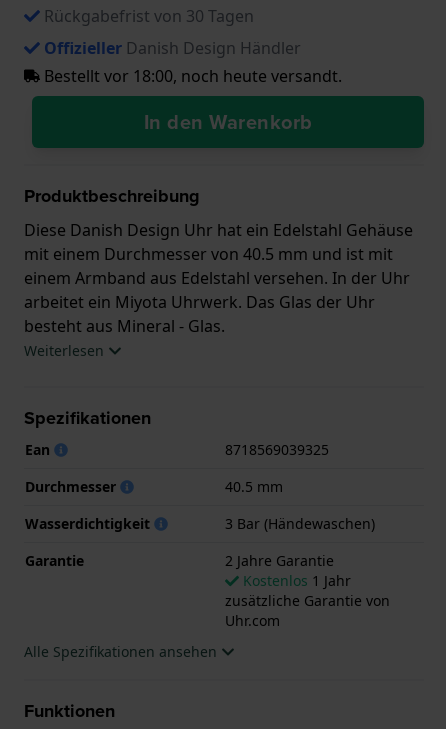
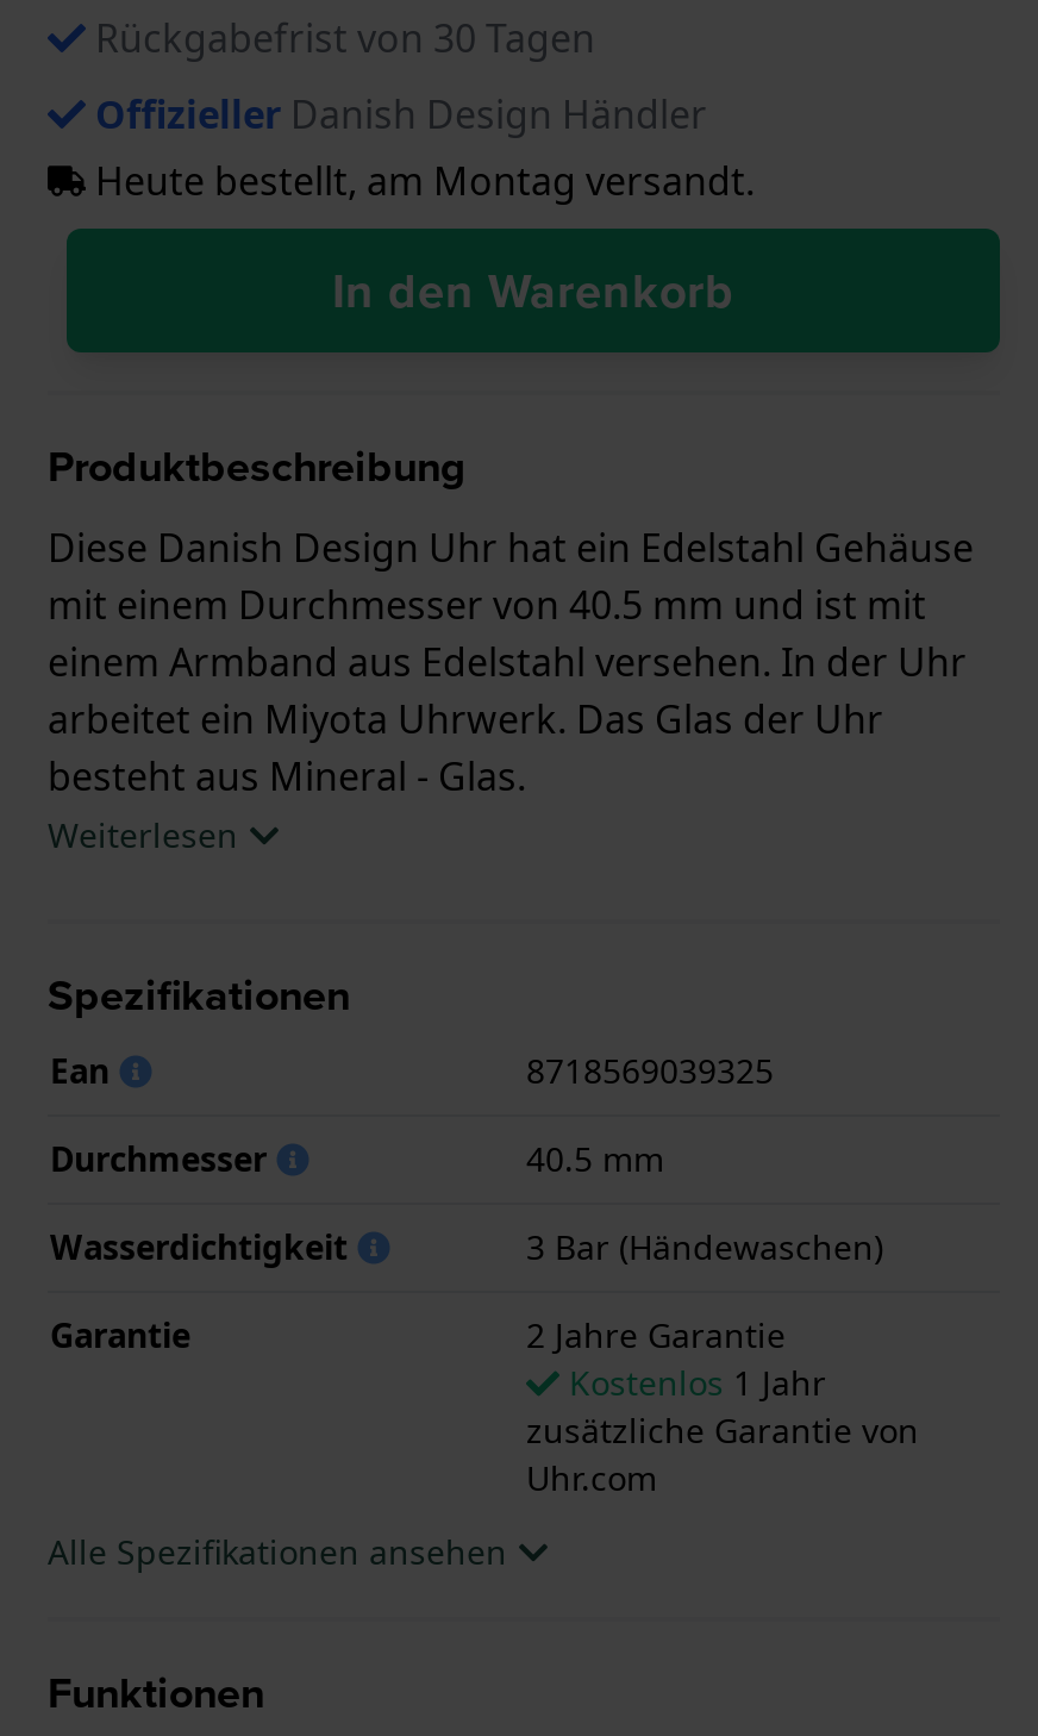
- Bestellt vor 18:00, noch heute versandt.
+ Heute bestellt, am Montag versandt.
